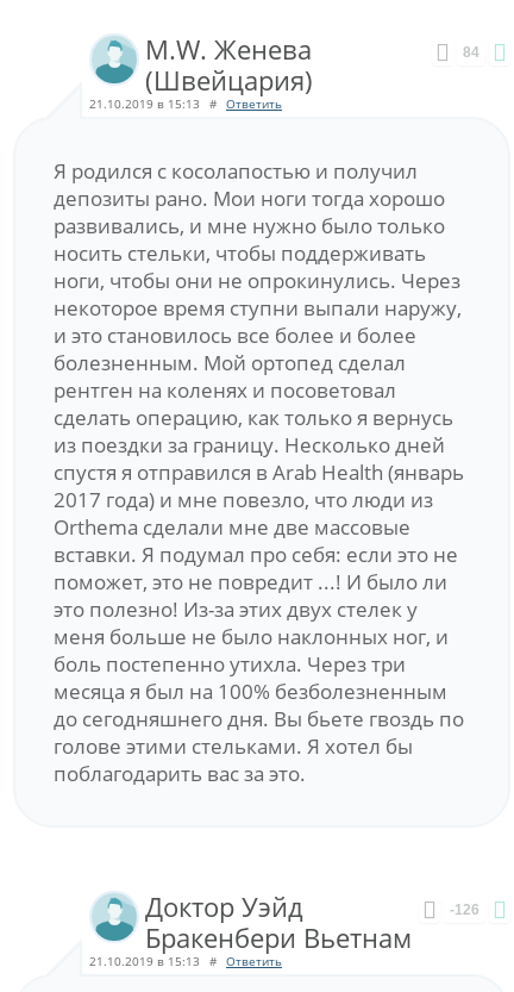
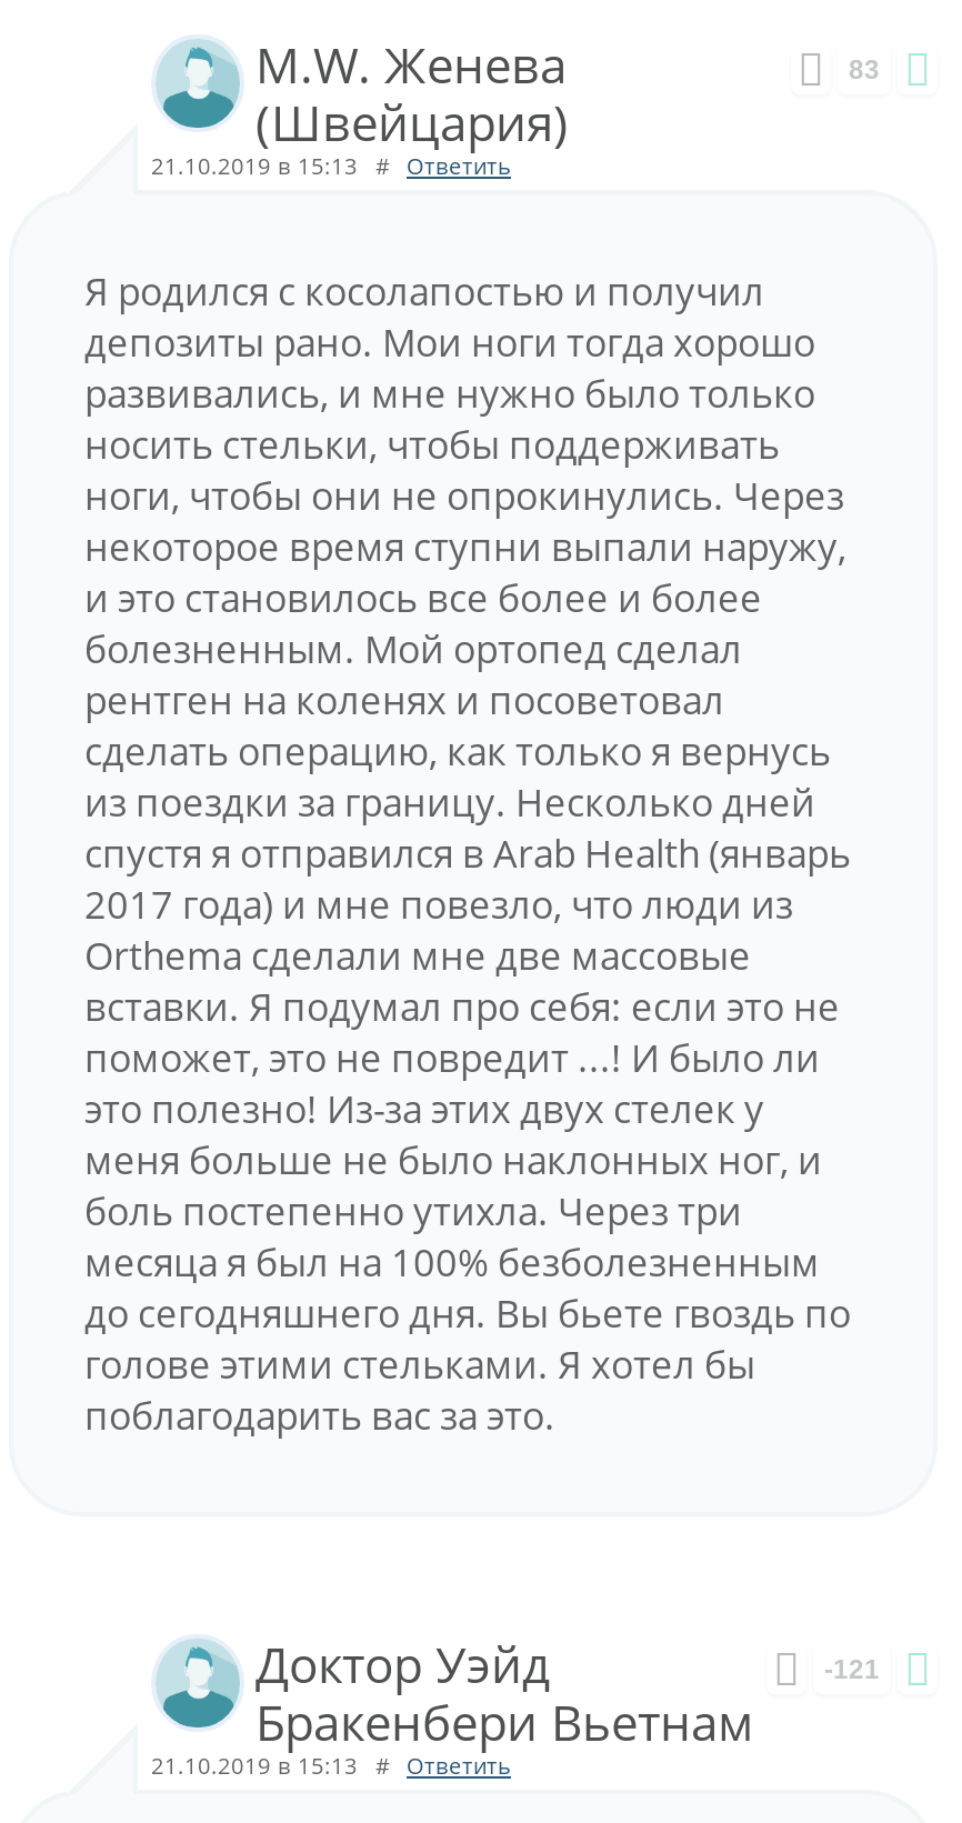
- 84
+ 83

- -126
+ -121
